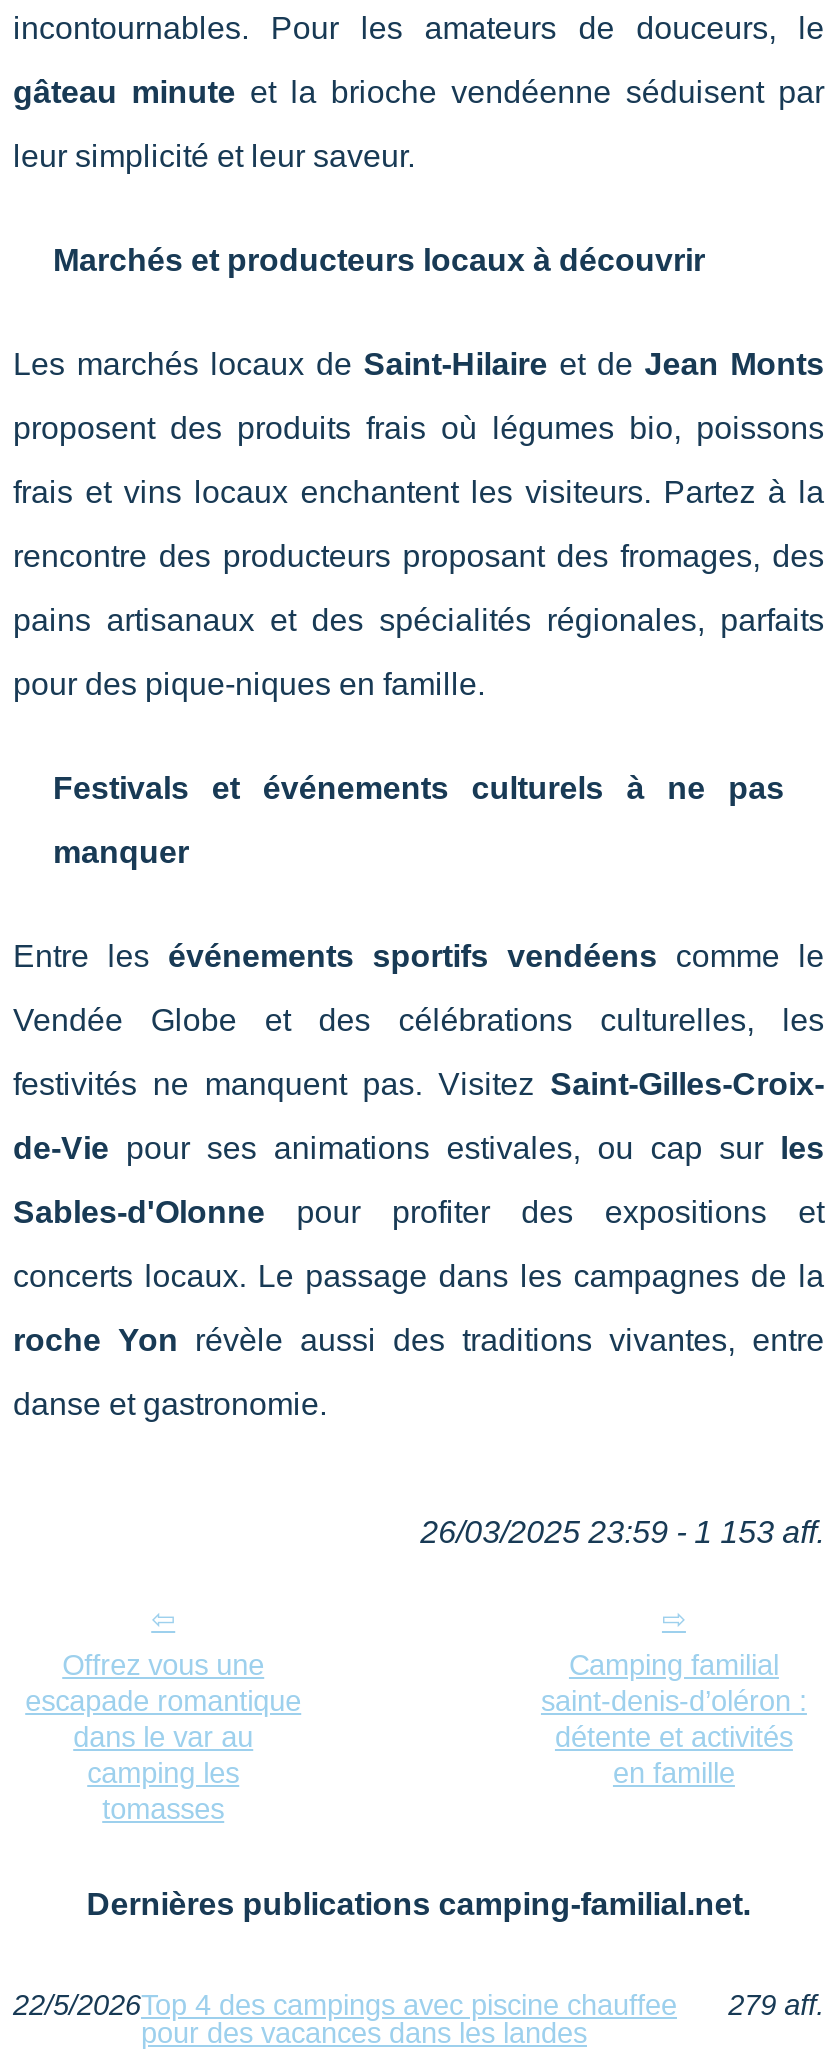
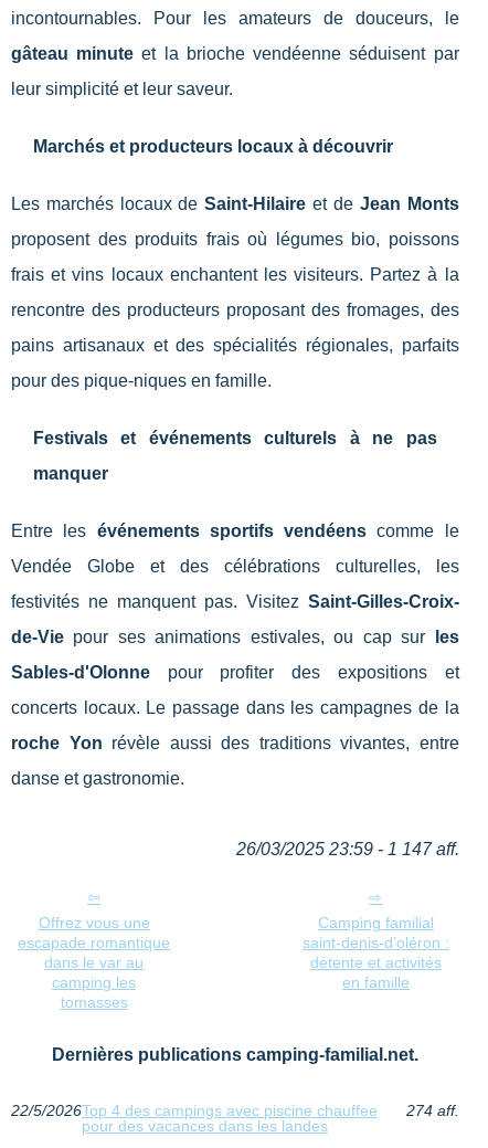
- 26/03/2025 23:59 - 1 153 aff.
+ 26/03/2025 23:59 - 1 147 aff.

- 22/5/2026 Top 4 des campings avec piscine chauffee 279 aff.
+ 22/5/2026 Top 4 des campings avec piscine chauffee 274 aff.
